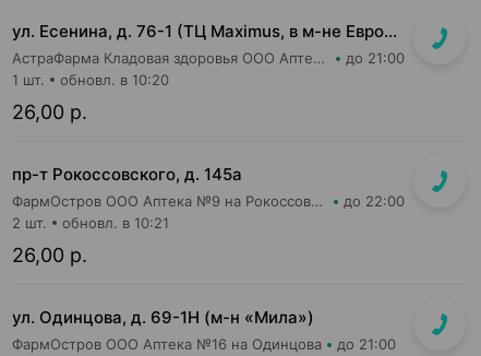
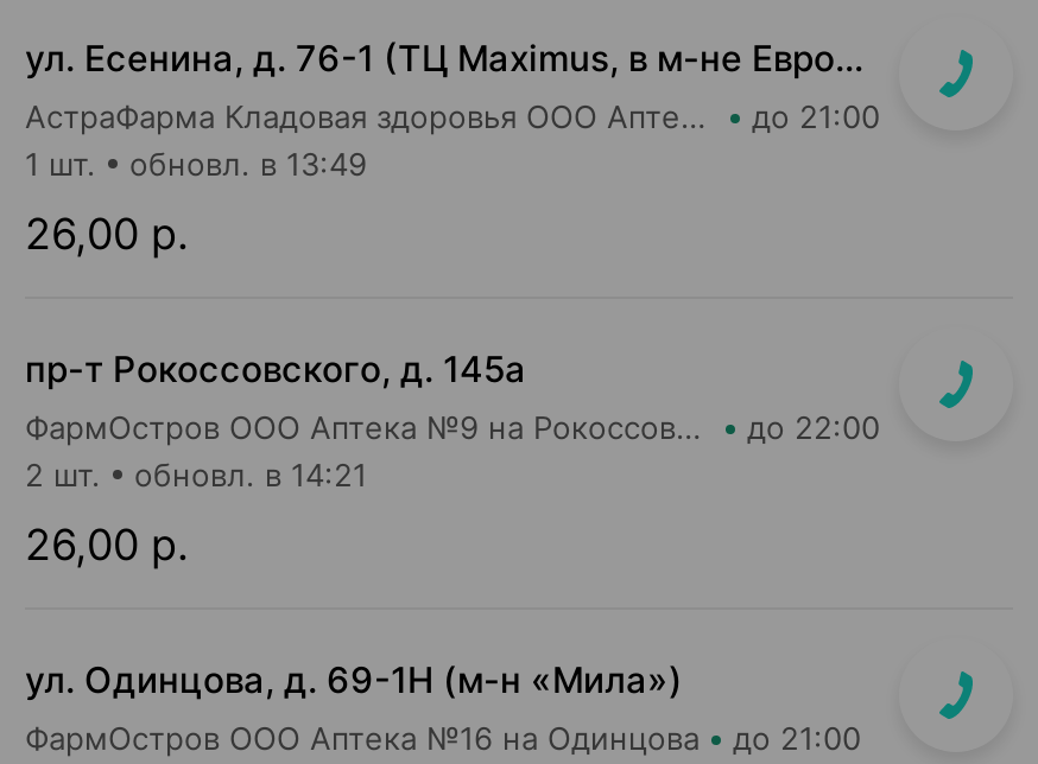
- 1 шт. обновл. в 10:20
+ 1 шт. обновл. в 13:49

- 2 шт. обновл. в 10:21
+ 2 шт. обновл. в 14:21
